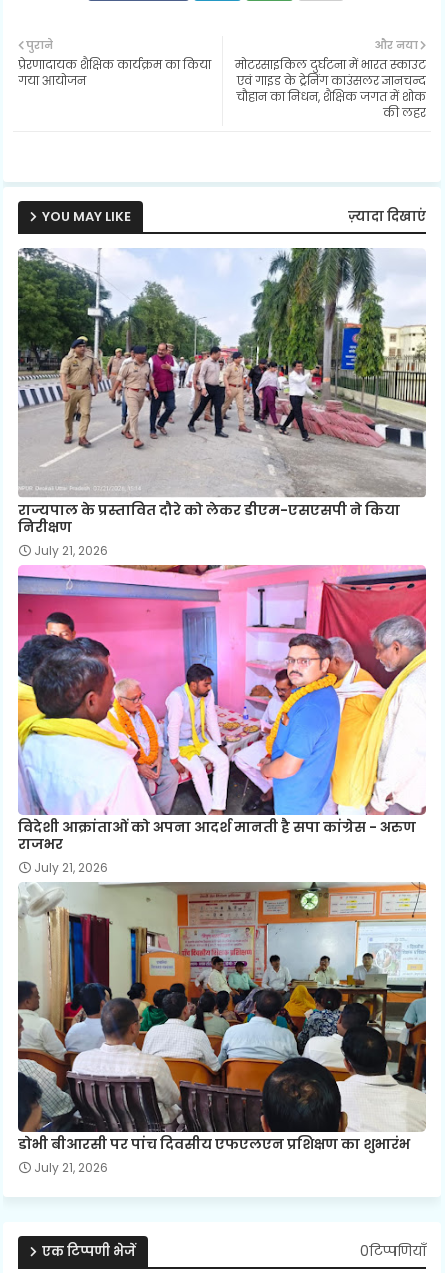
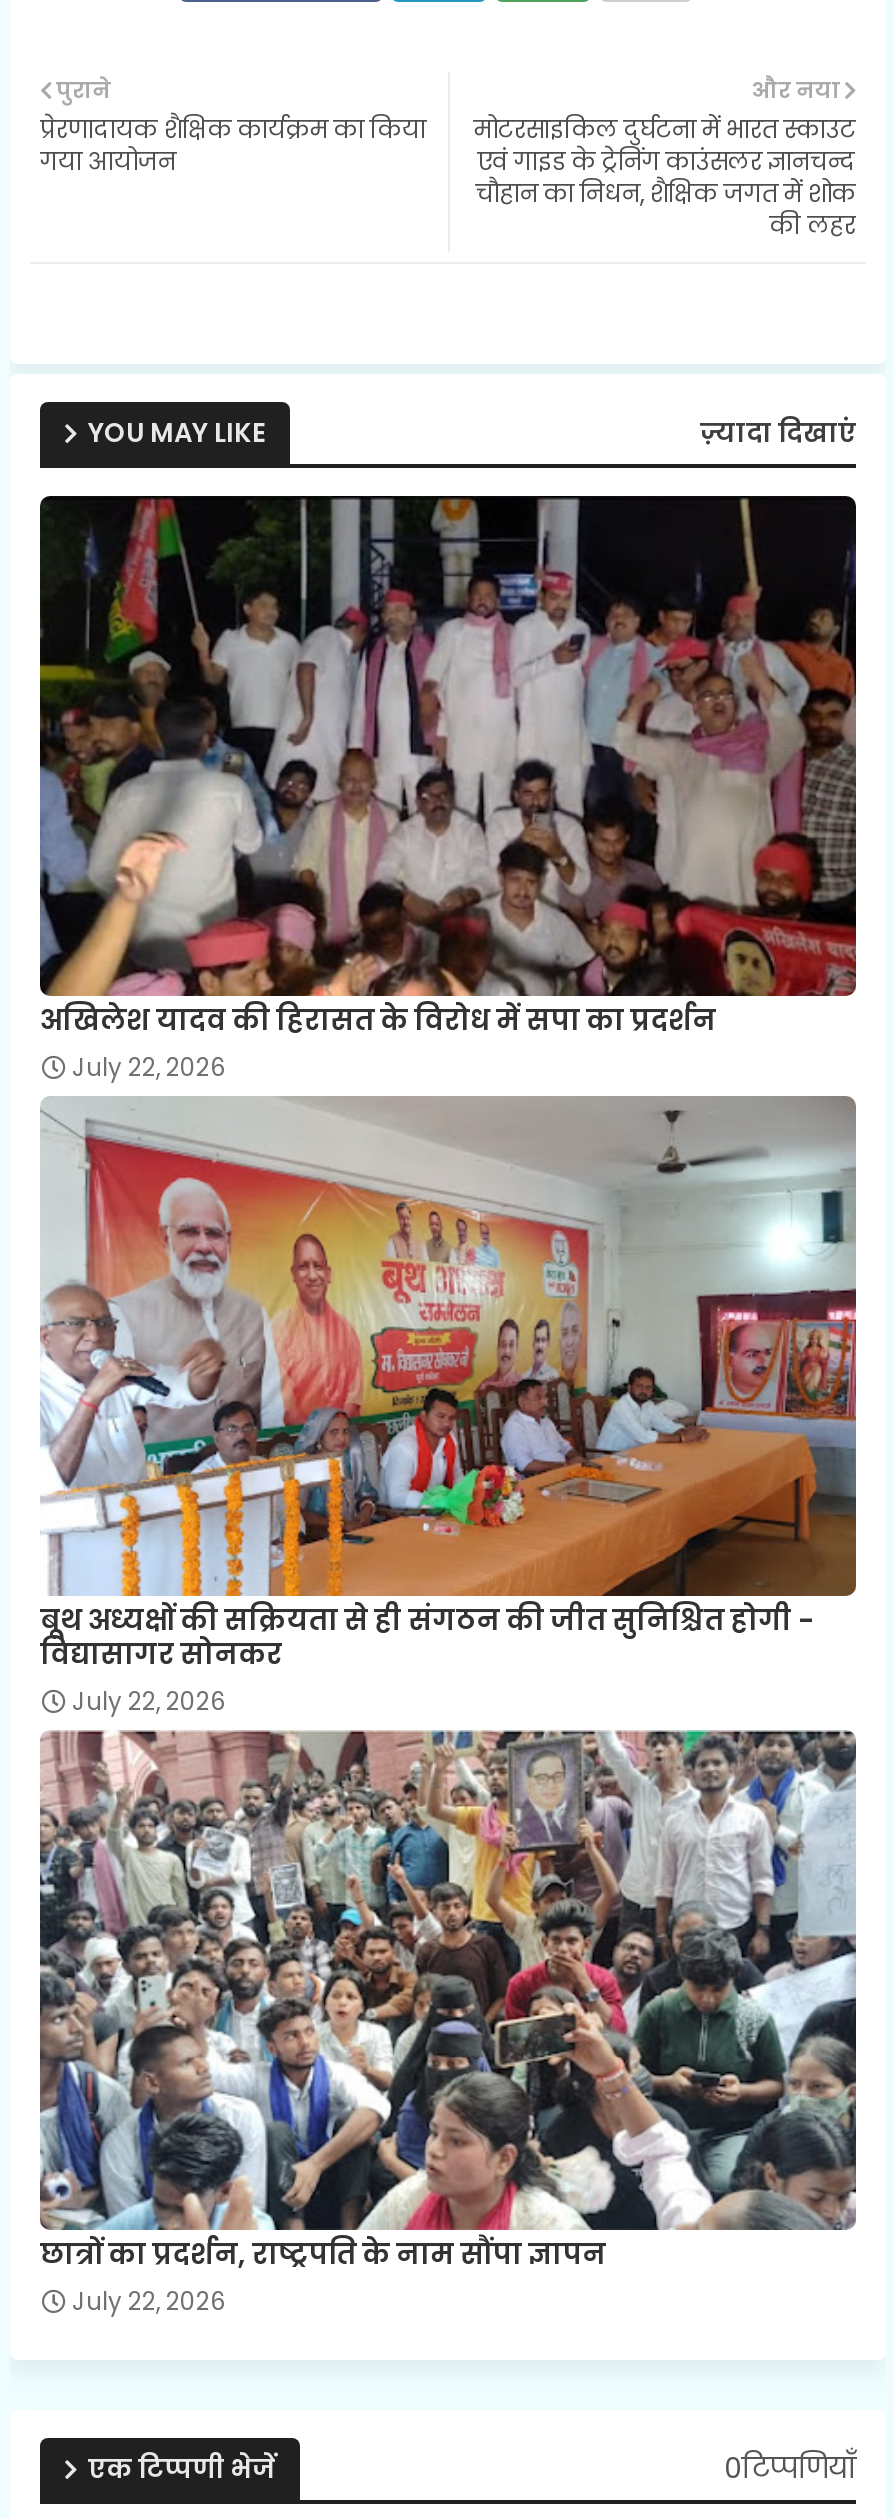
- [image]
- राज्यपाल के प्रस्तावित दौरे को लेकर डीएम-एसएसपी ने किया
- निरीक्षण
- July 21, 2026
+ [image]
+ अखिलेश यादव की हिरासत के विरोध में सपा का प्रदर्शन
+ July 22, 2026

- [image]
- विदेशी आक्रांताओं को अपना आदर्श मानती है सपा कांग्रेस - अरुण
- राजभर
- July 21, 2026
+ [image]
+ बूथ अध्यक्षों की सक्रियता से ही संगठन की जीत सुनिश्चित होगी -
+ विद्यासागर सोनकर
+ July 22, 2026

- [image]
- डोभी बीआरसी पर पांच दिवसीय एफएलएन प्रशिक्षण का शुभारंभ
- July 21, 2026
+ [image]
+ छात्रों का प्रदर्शन, राष्ट्रपति के नाम सौंपा ज्ञापन
+ July 22, 2026
